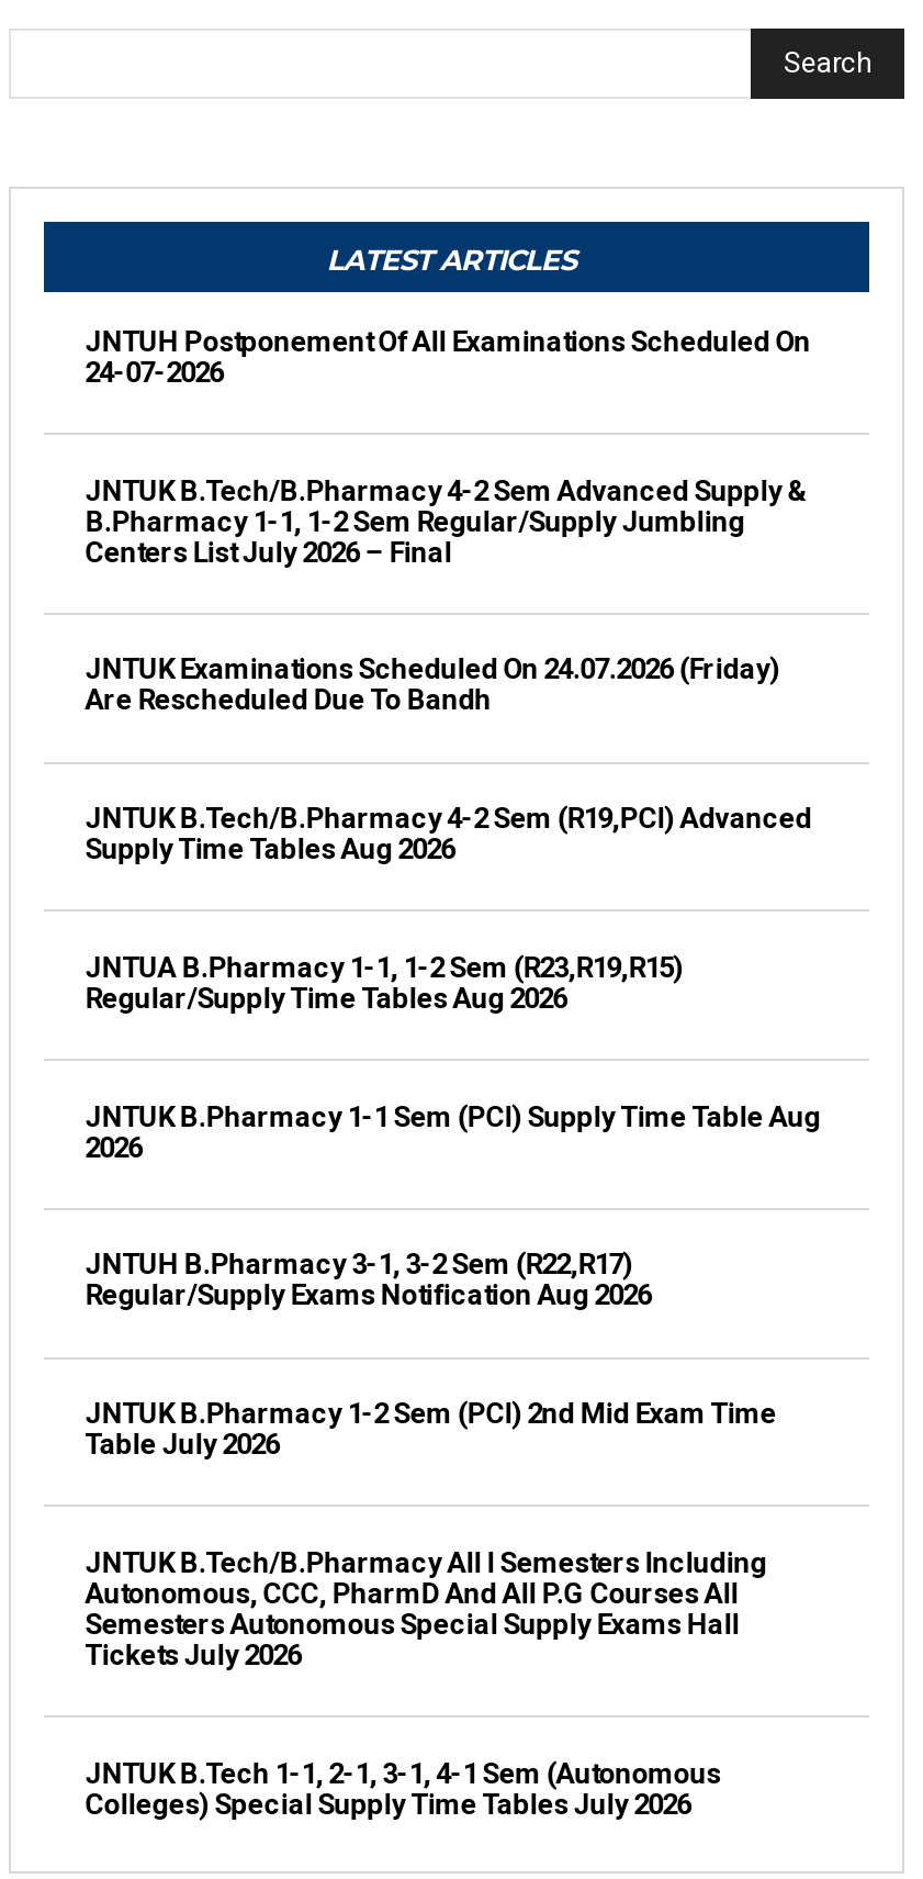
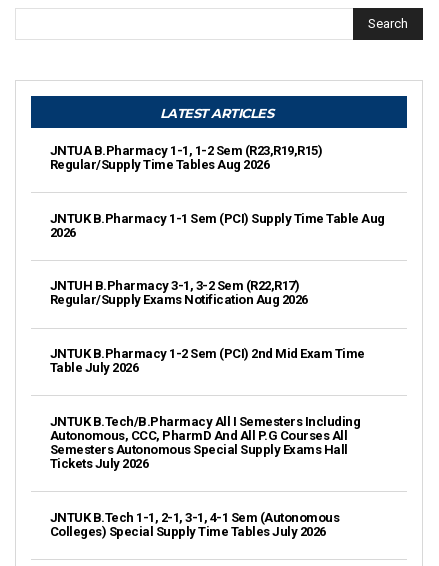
- JNTUH Postponement Of All Examinations Scheduled On
- 24-07-2026

- JNTUK B.Tech/B.Pharmacy 4-2 Sem Advanced Supply &
- B.Pharmacy 1-1, 1-2 Sem Regular/Supply Jumbling
- Centers List July 2026 – Final

- JNTUK Examinations Scheduled On 24.07.2026 (Friday)
- Are Rescheduled Due To Bandh

- JNTUK B.Tech/B.Pharmacy 4-2 Sem (R19,PCI) Advanced
- Supply Time Tables Aug 2026
